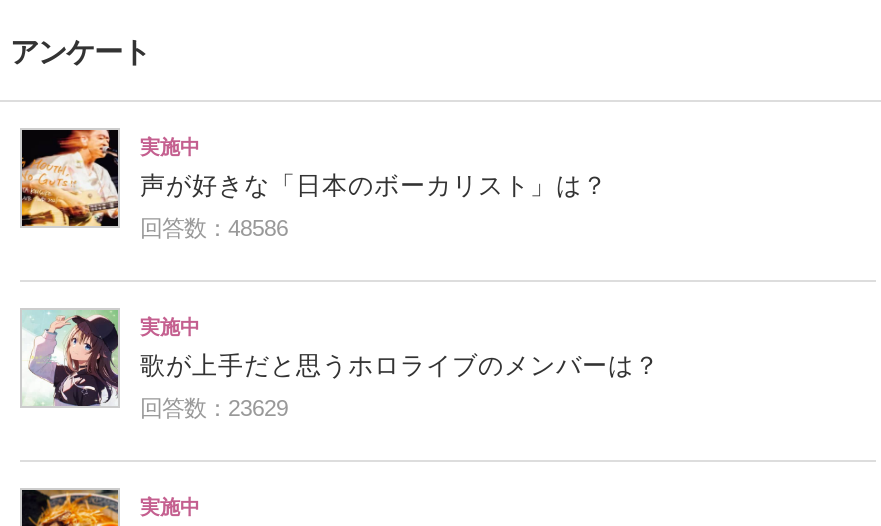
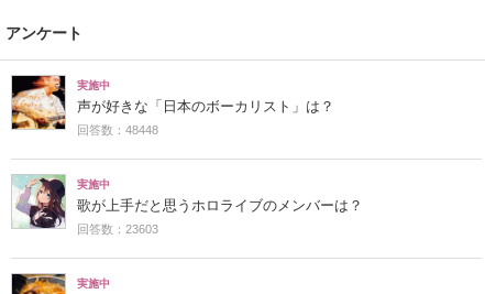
- 回答数：48586
+ 回答数：48448

- 回答数：23629
+ 回答数：23603
